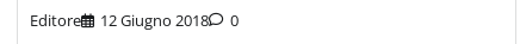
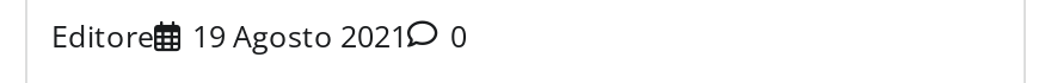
- Editore 12 Giugno 2018 0
+ Editore 19 Agosto 2021 0
